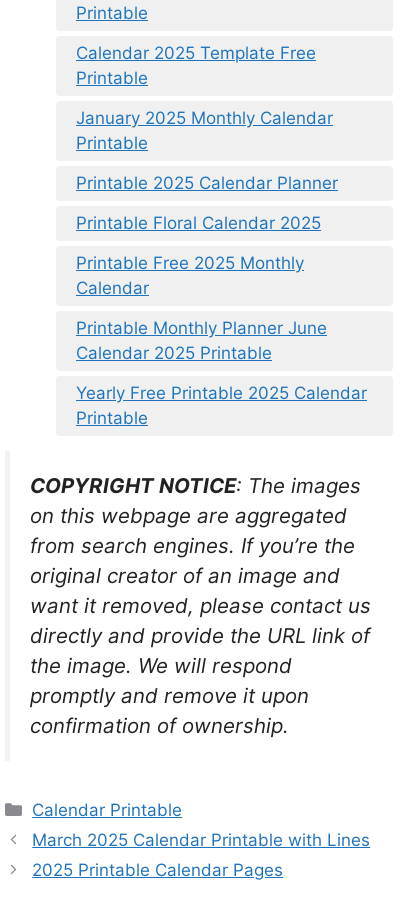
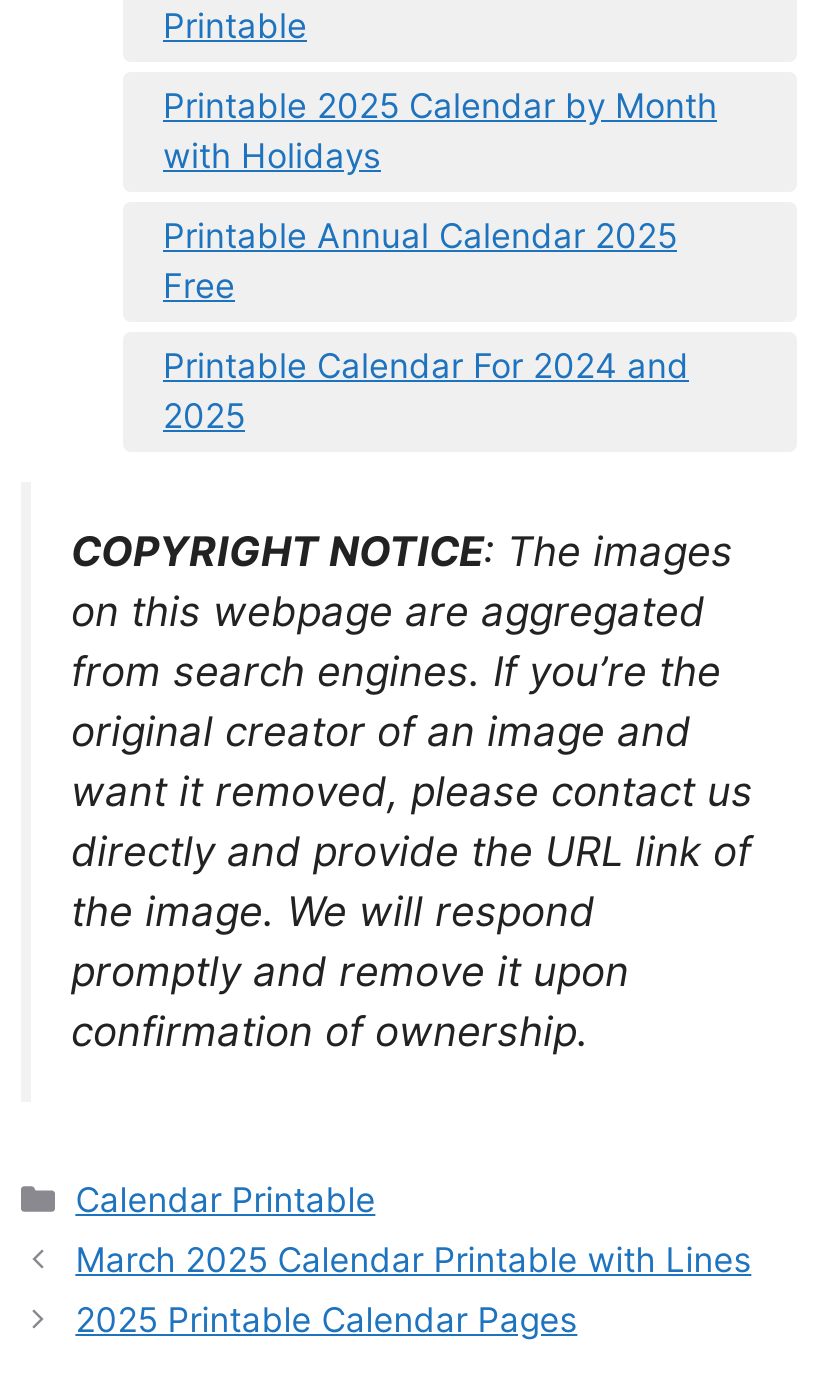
- Calendar 2025 Template Free
- Printable
- January 2025 Monthly Calendar
- Printable
- Printable 2025 Calendar Planner
- Printable Floral Calendar 2025
- Printable Free 2025 Monthly
- Calendar
- Printable Monthly Planner June
- Calendar 2025 Printable
- Yearly Free Printable 2025 Calendar
- Printable
+ Printable 2025 Calendar by Month
+ with Holidays
+ Printable Annual Calendar 2025
+ Free
+ Printable Calendar For 2024 and
+ 2025
